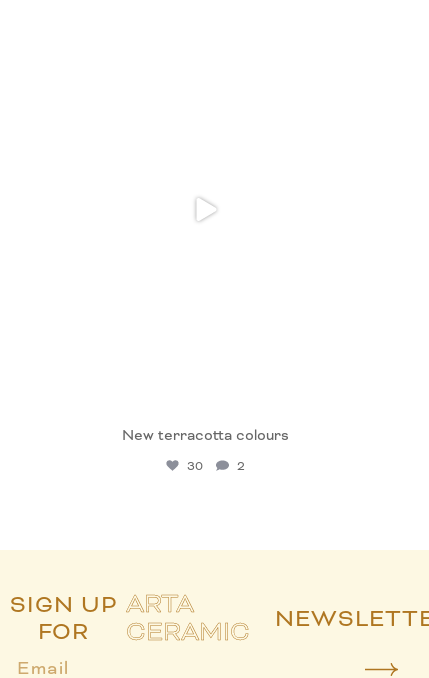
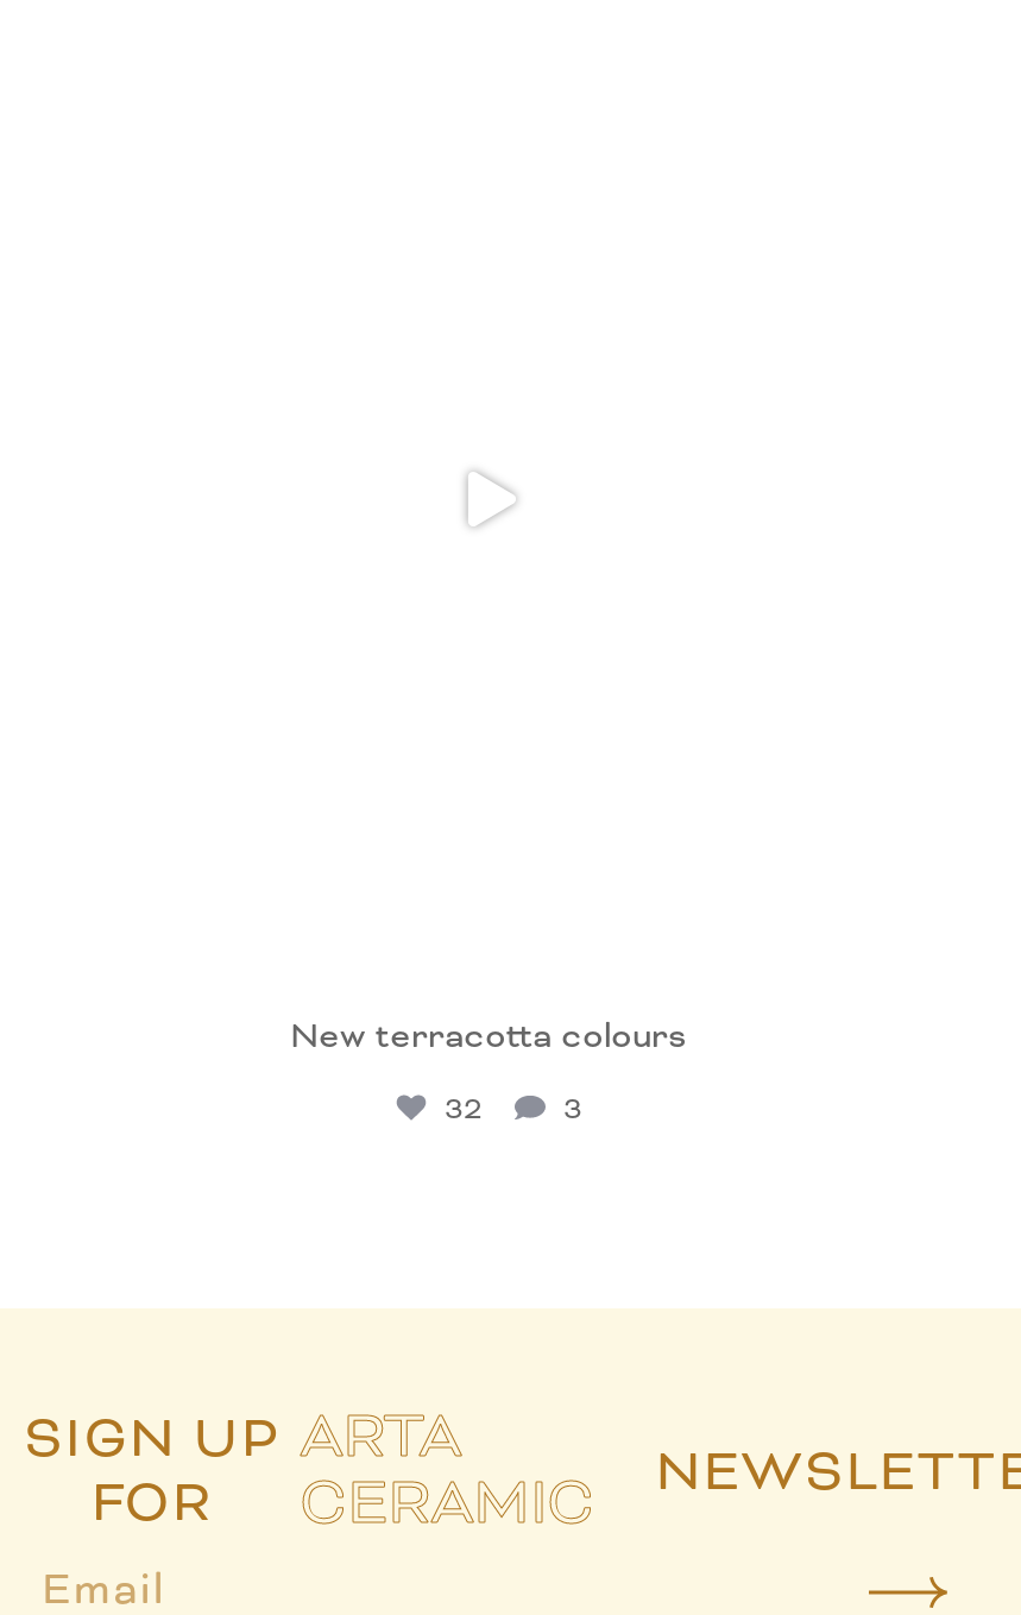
- 30
+ 32

- 2
+ 3
